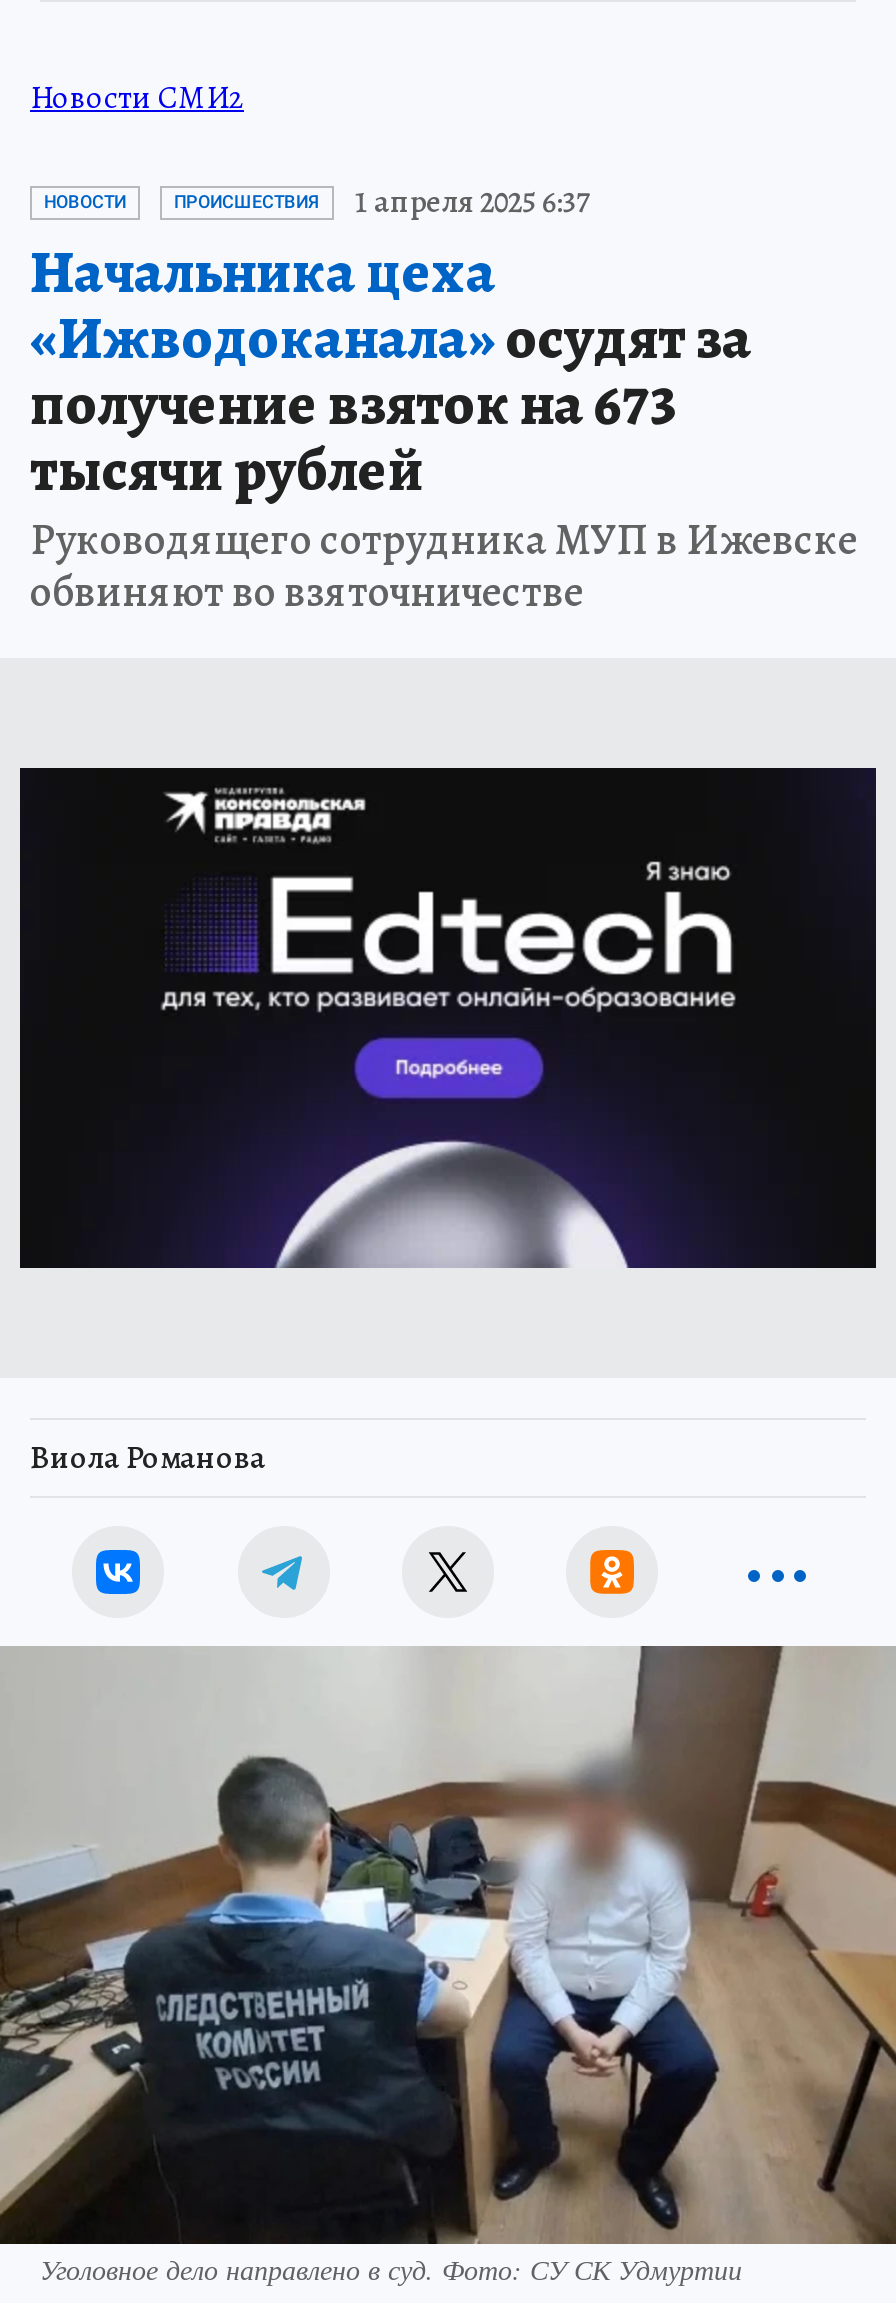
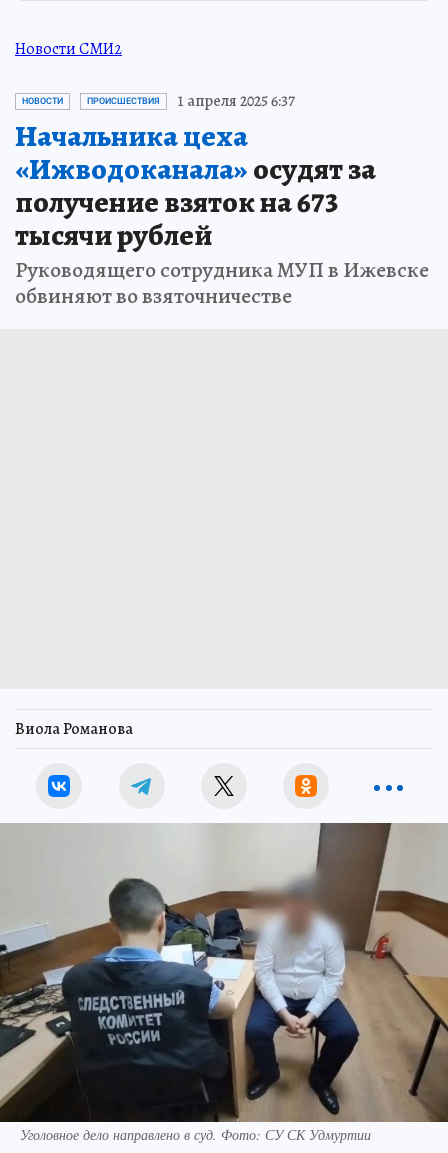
- [image]
